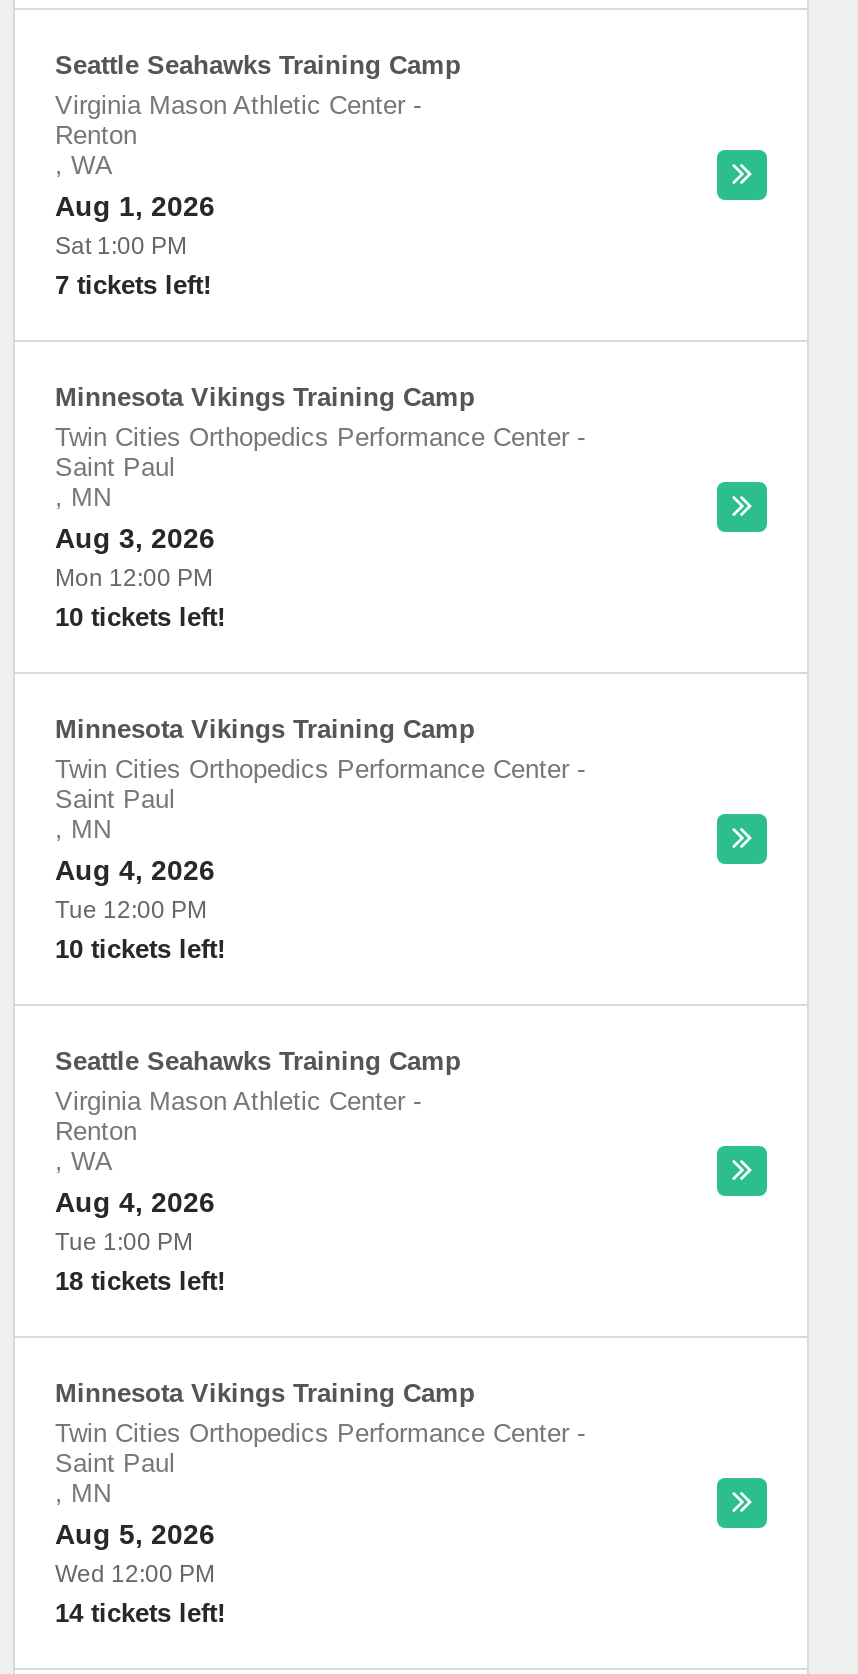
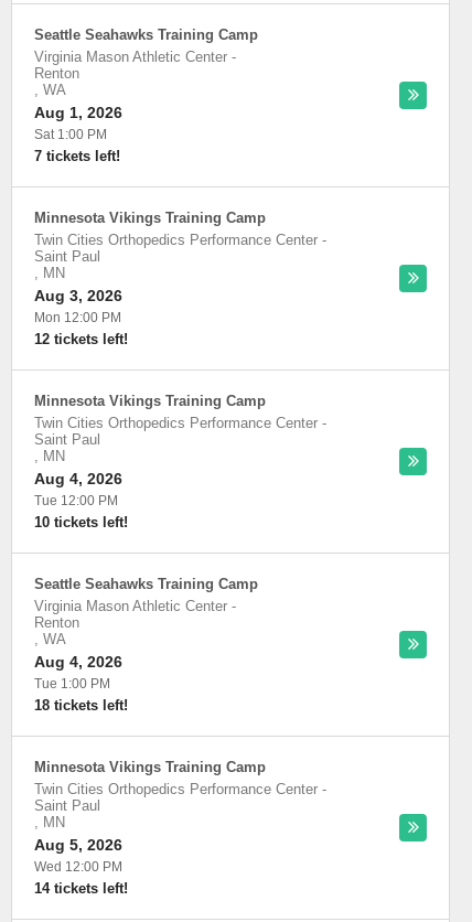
- 10 tickets left!
+ 12 tickets left!
